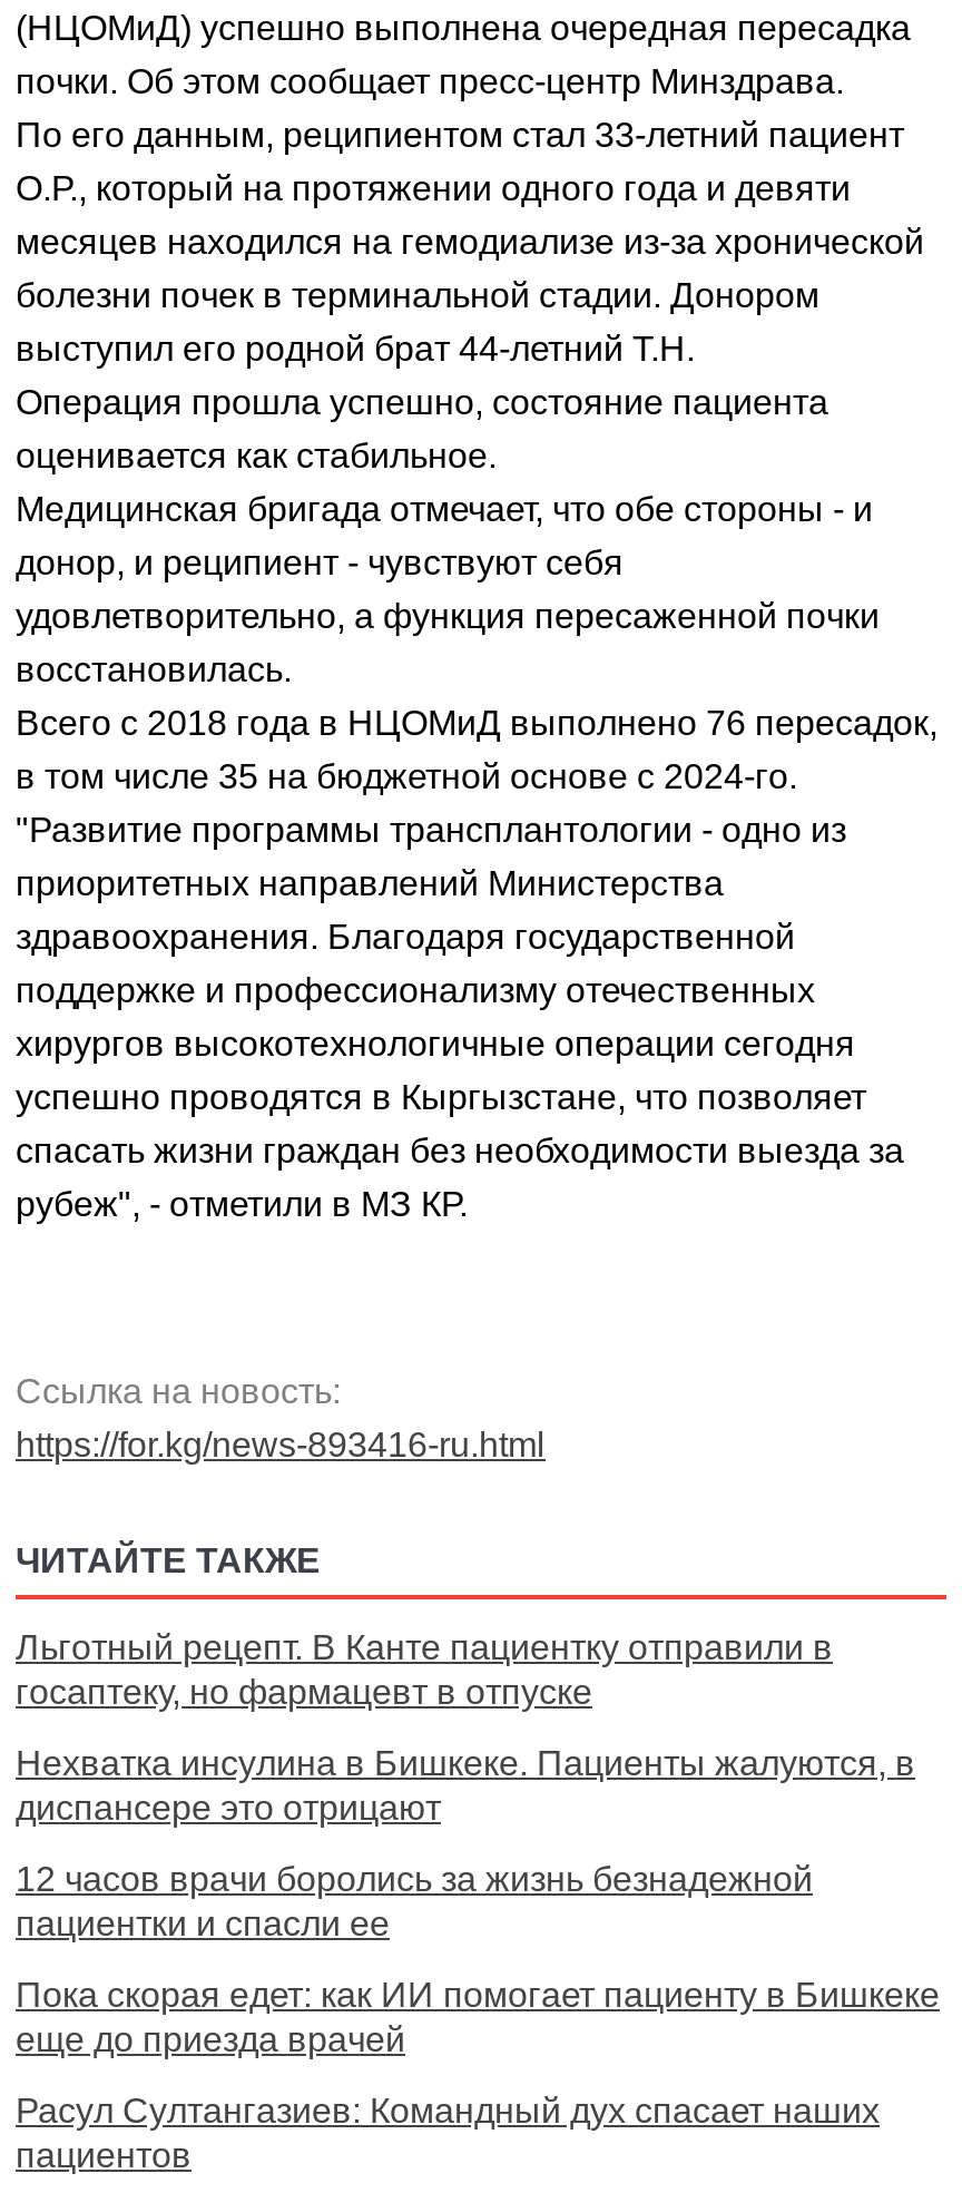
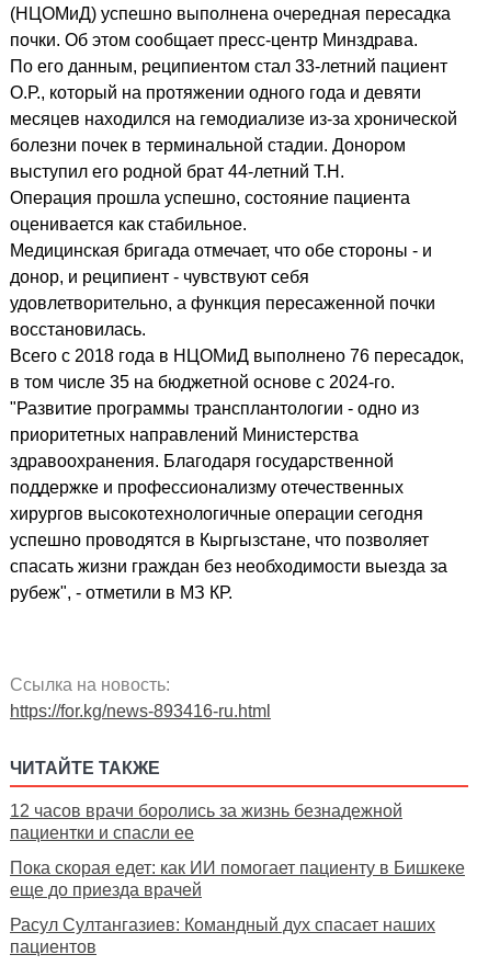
- Льготный рецепт. В Канте пациентку отправили в
- госаптеку, но фармацевт в отпуске
- Нехватка инсулина в Бишкеке. Пациенты жалуются, в
- диспансере это отрицают
